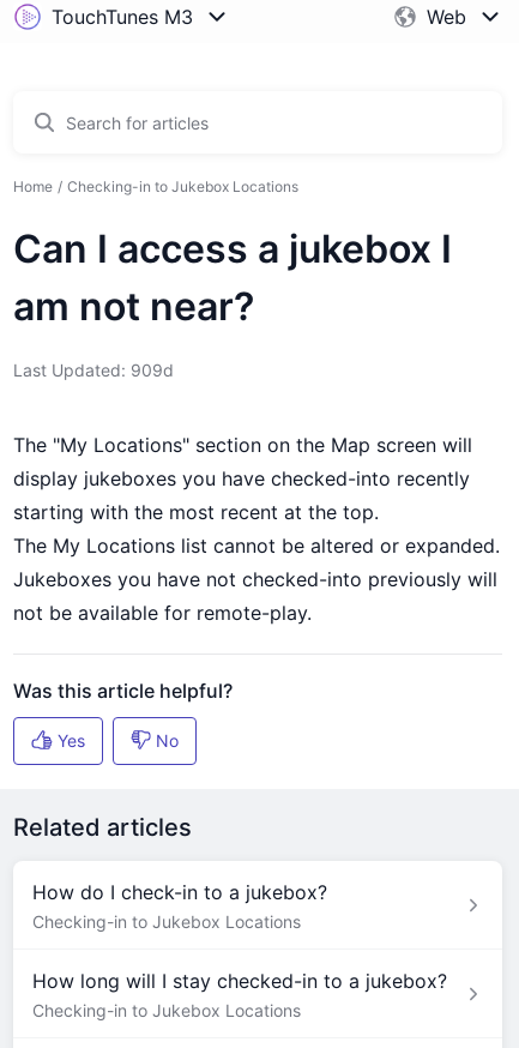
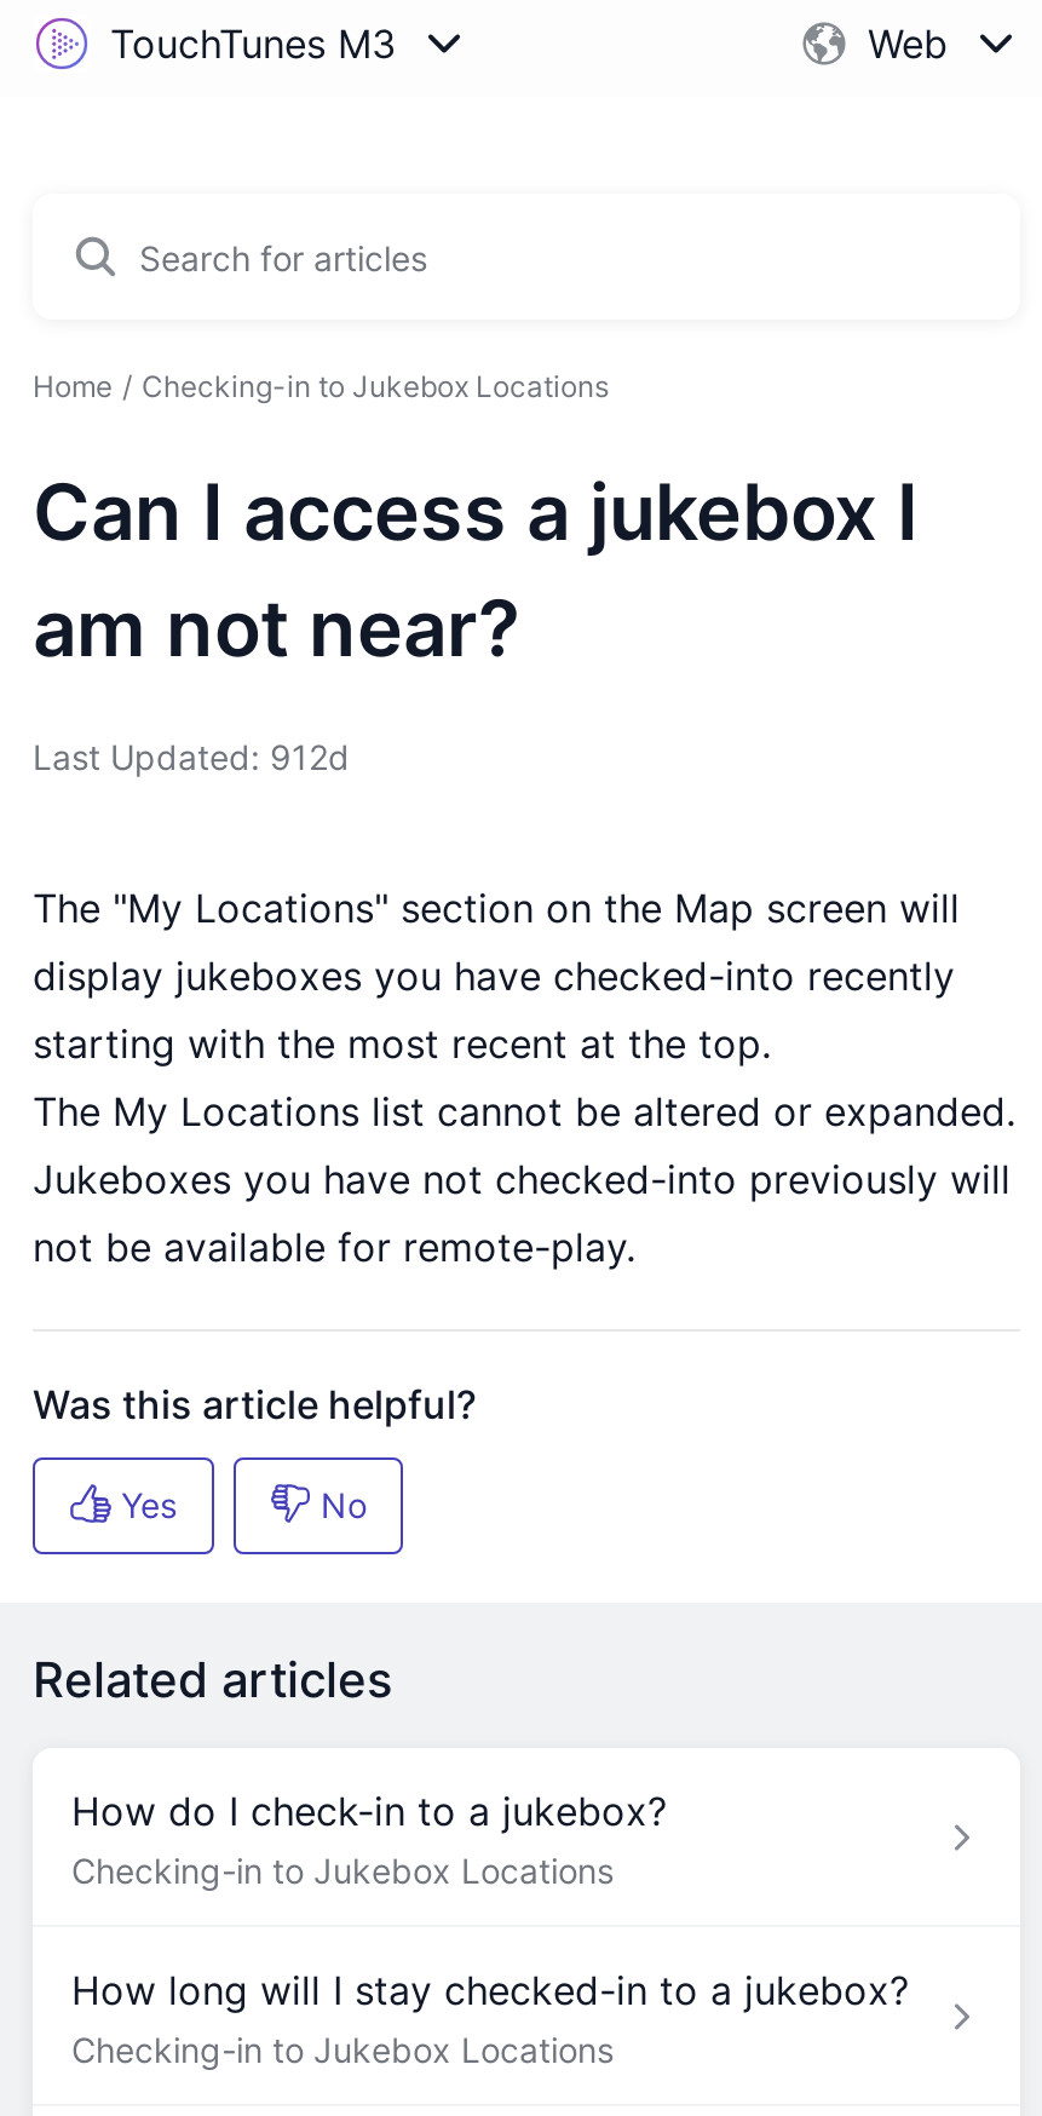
- Last Updated: 909d
+ Last Updated: 912d
